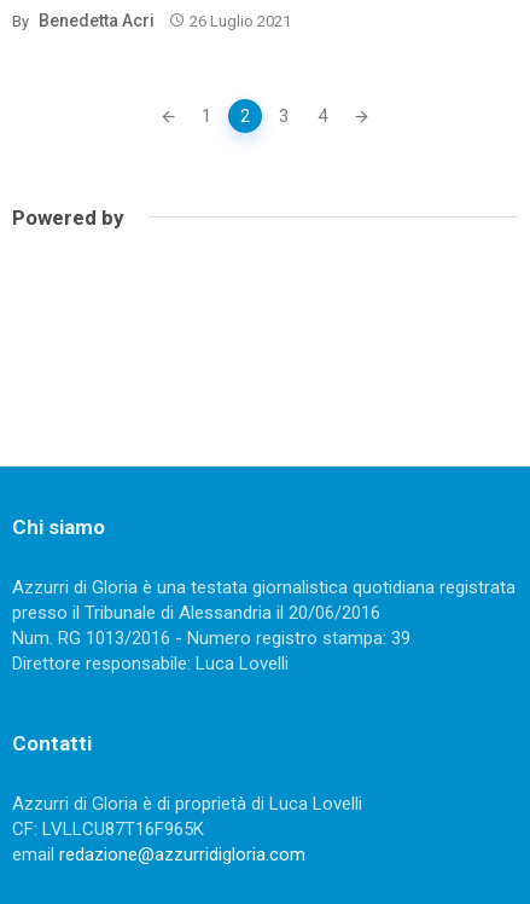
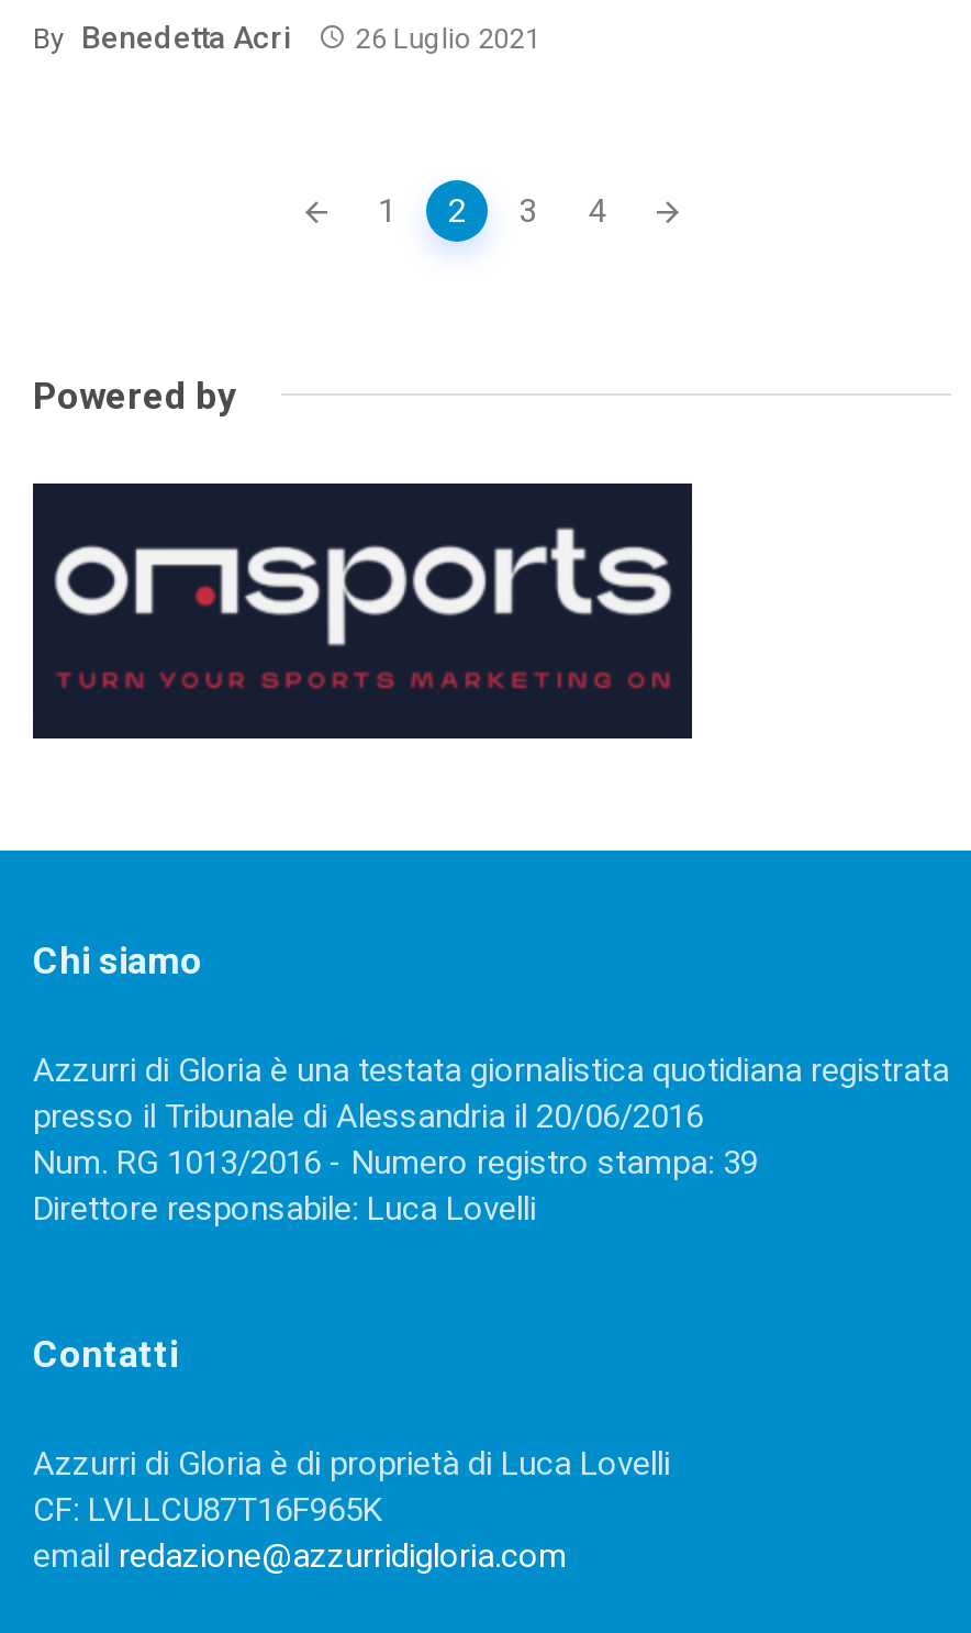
+ [image]
